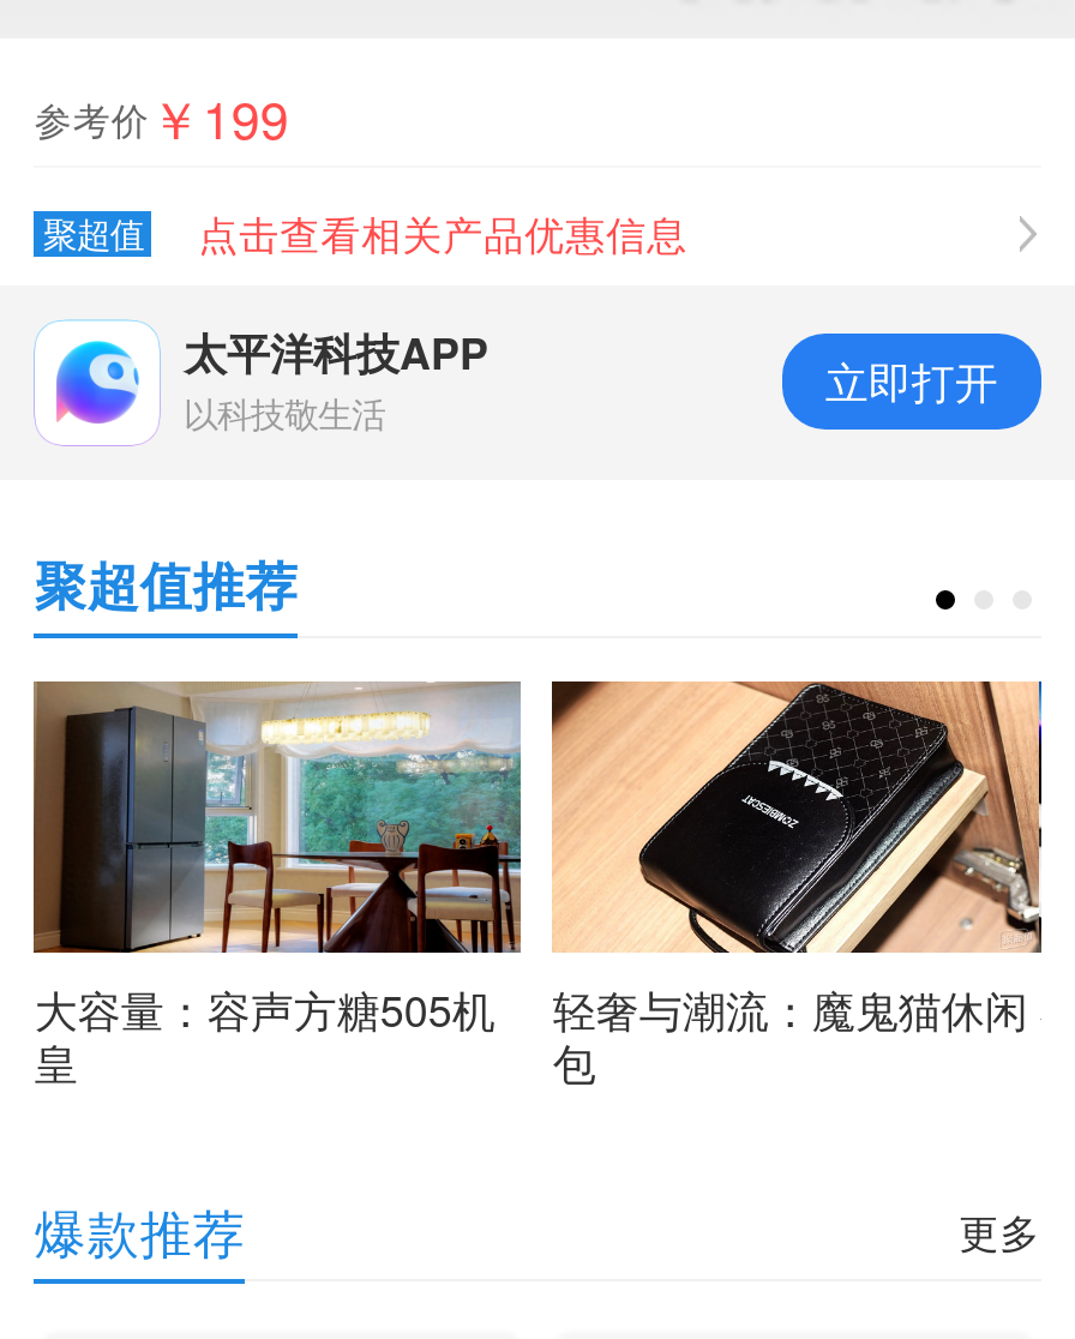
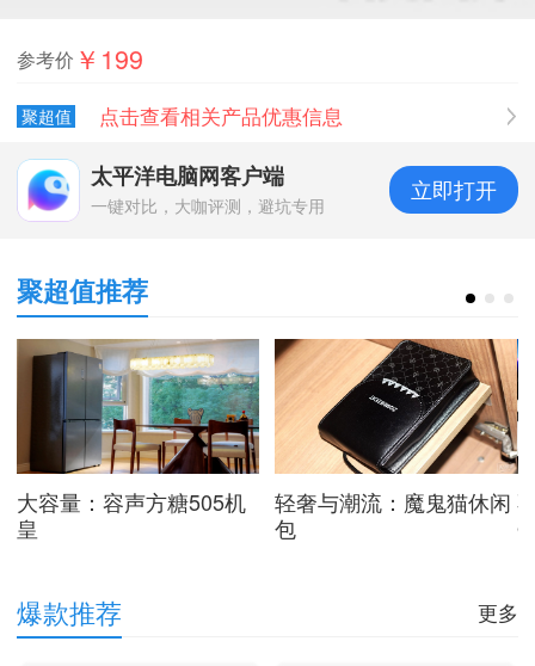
- 太平洋科技APP
- 以科技敬生活
+ 太平洋电脑网客户端
+ 一键对比，大咖评测，避坑专用
